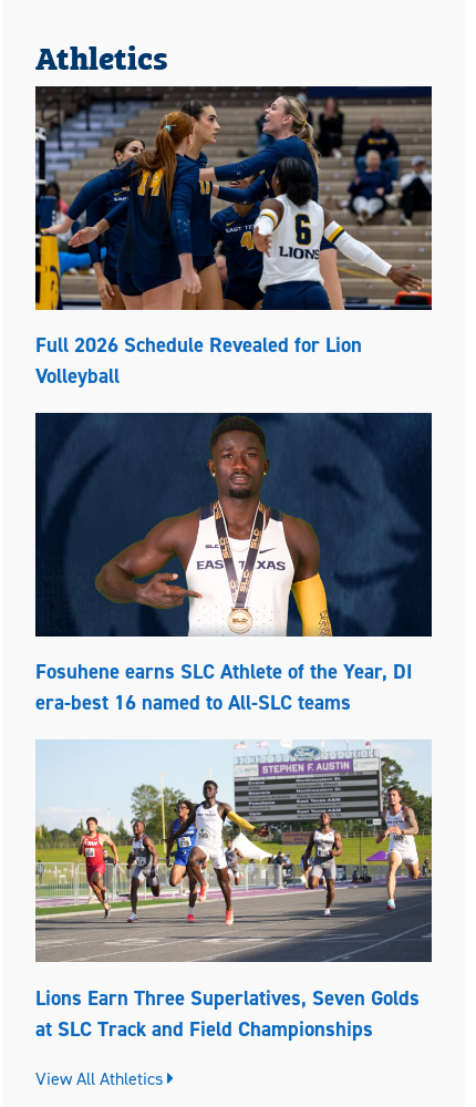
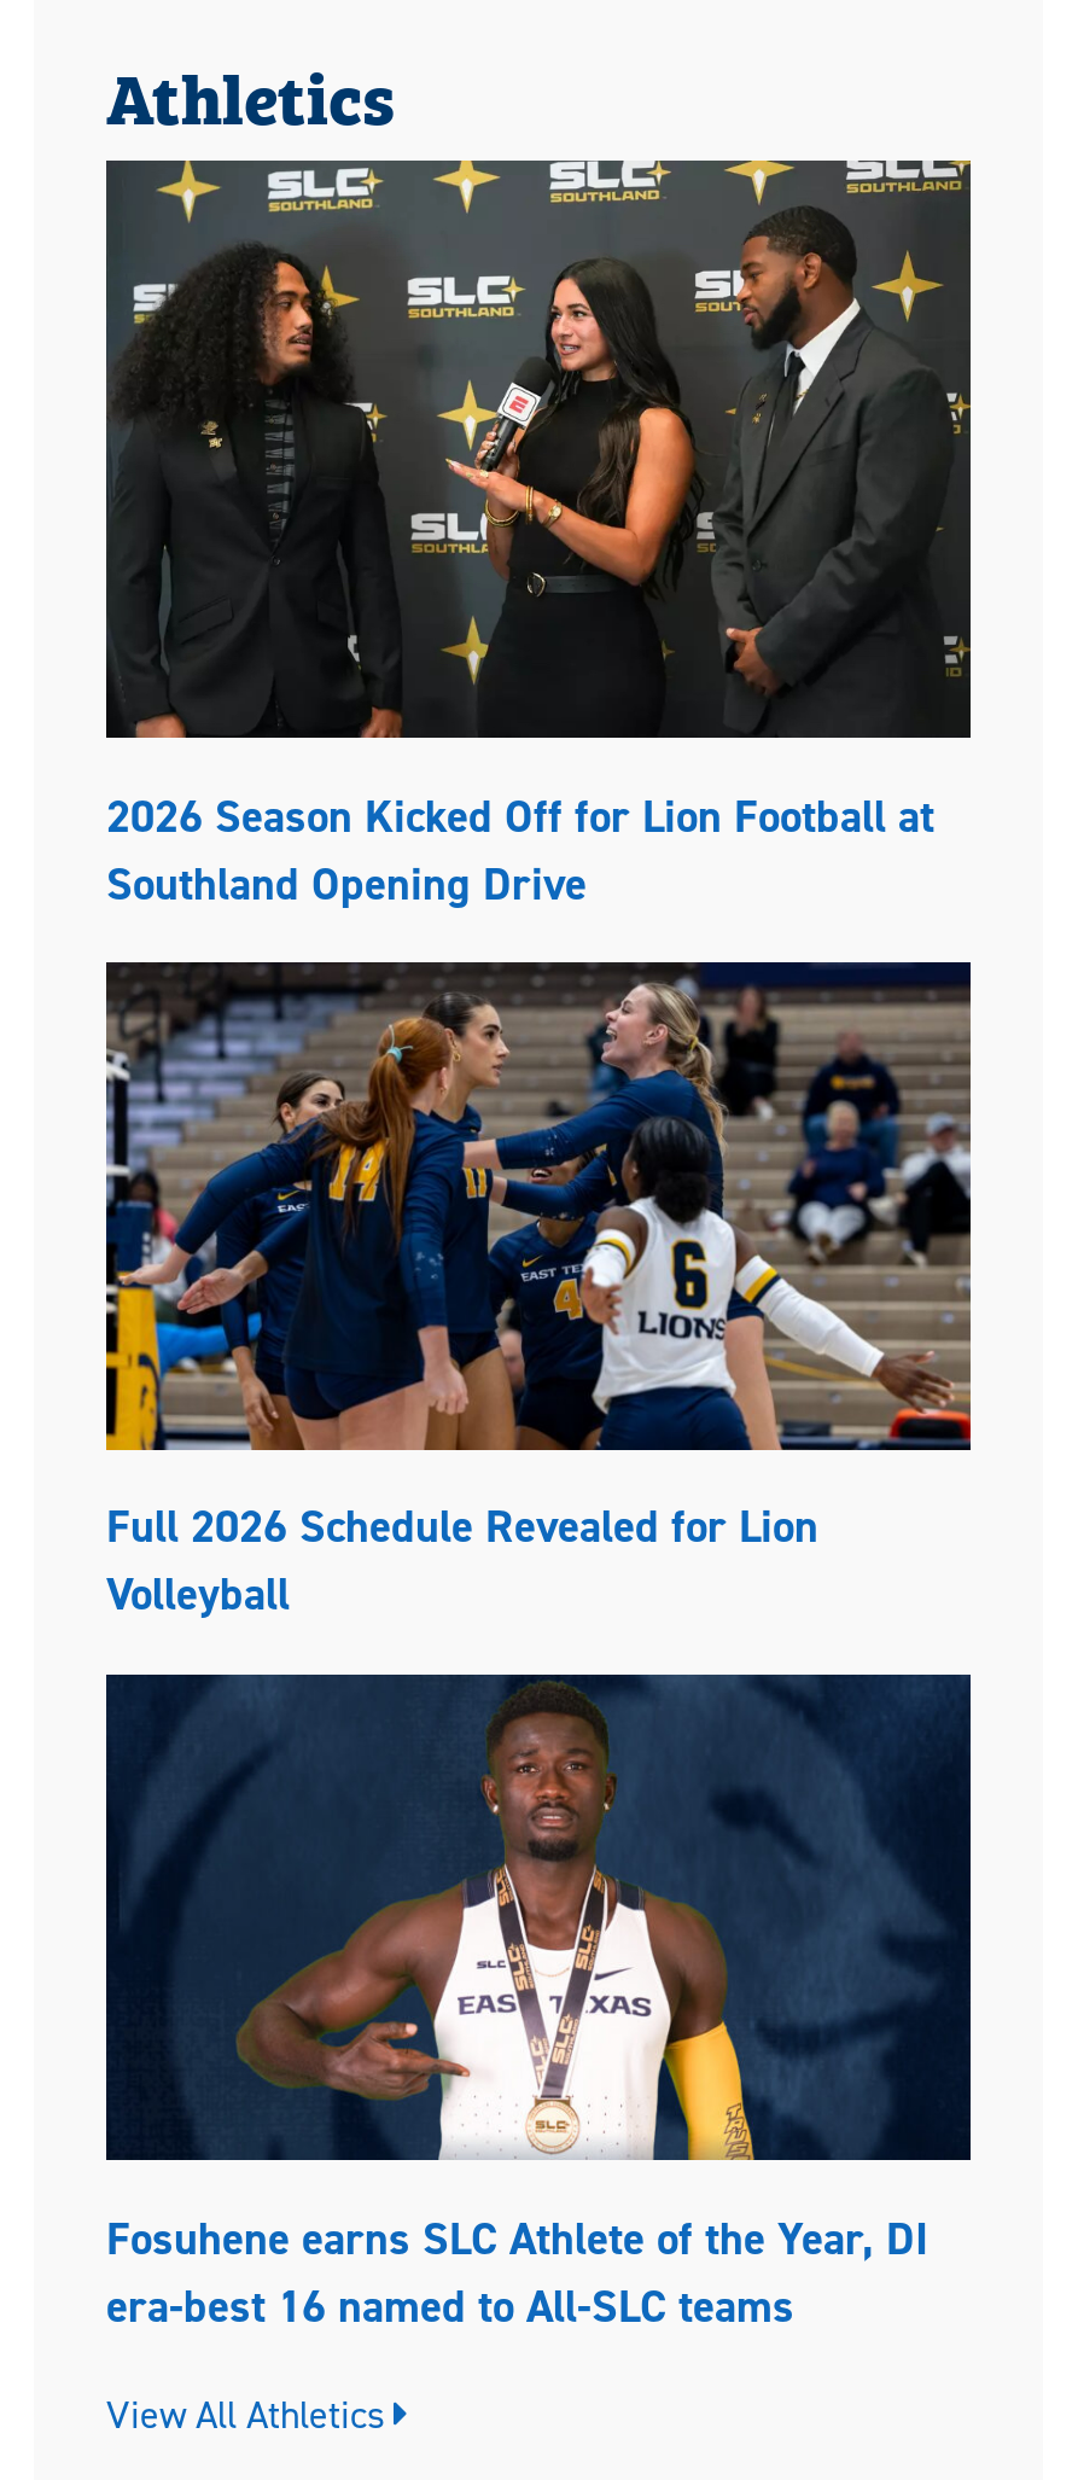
moved down: [image] | Full 2026 Schedule Revealed for Lion | Volleyball | Fosuhene earns SLC Athlete of the Year, DI | era-best 16 named to All-SLC teams

+ [image]
+ 2026 Season Kicked Off for Lion Football at
+ Southland Opening Drive

- [image]
- Lions Earn Three Superlatives, Seven Golds
- at SLC Track and Field Championships
